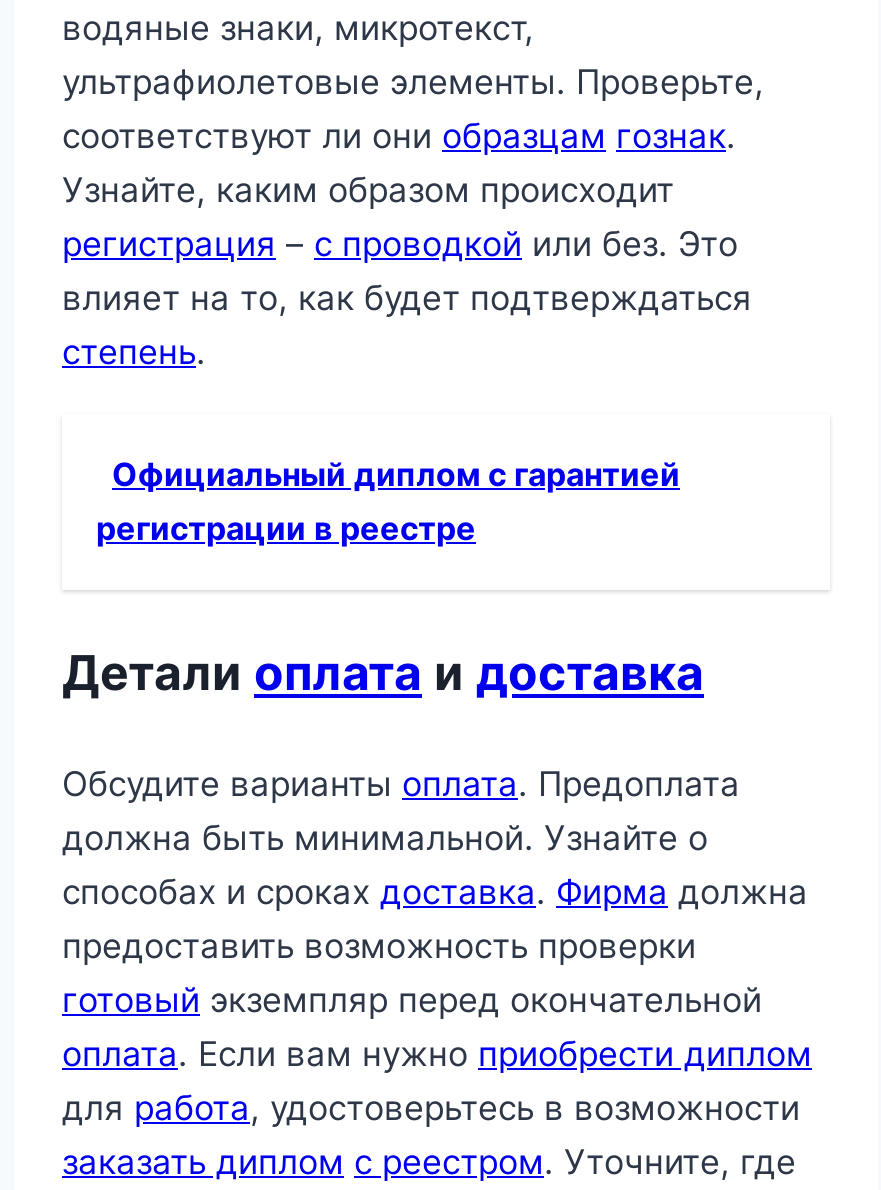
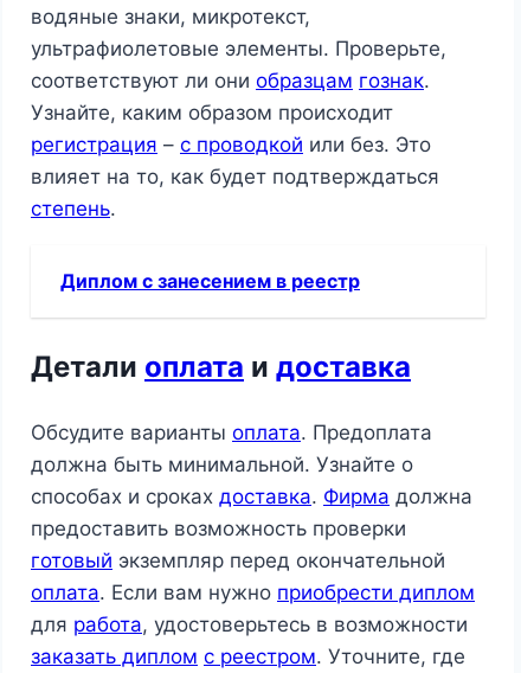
- Официальный диплом с гарантией
- регистрации в реестре
+ Диплом с занесением в реестр
